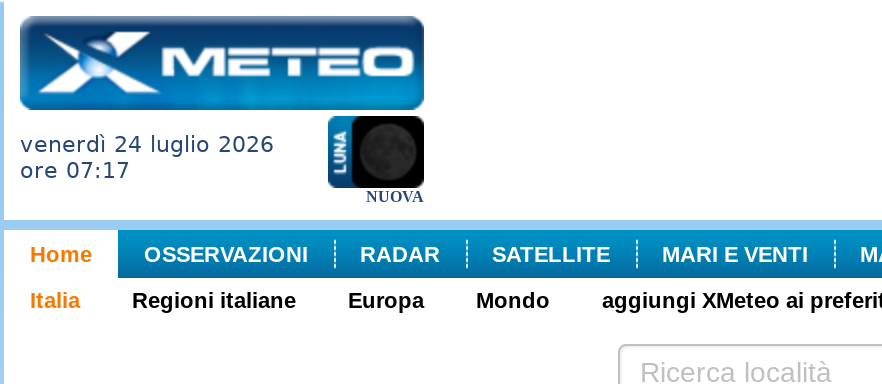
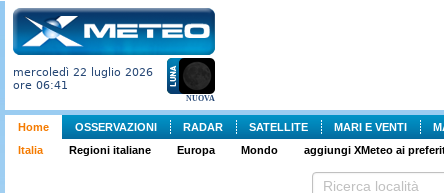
- venerdì 24 luglio 2026
+ mercoledì 22 luglio 2026

- ore 07:17
+ ore 06:41
